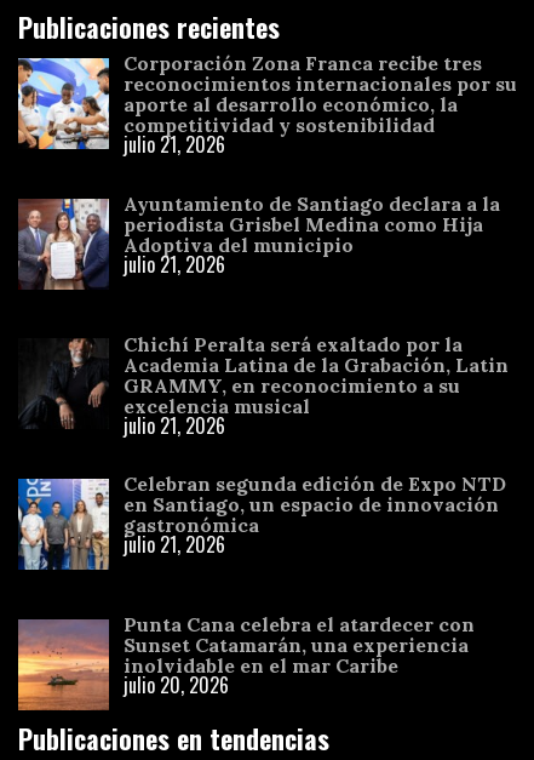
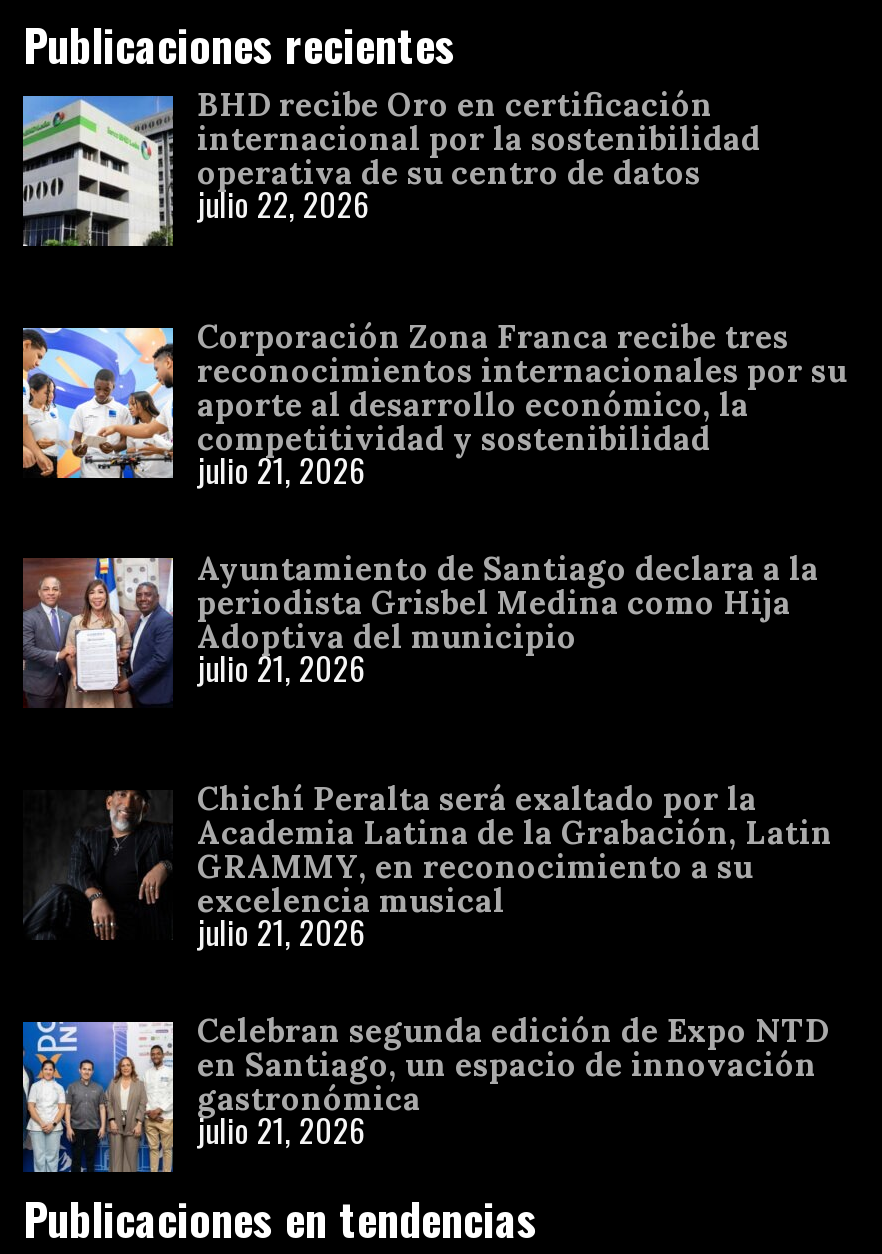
moved down: [image] | Corporación Zona Franca recibe tres | reconocimientos internacionales por su | ... | gastronómica | julio 21, 2026

+ [image]
+ BHD recibe Oro en certificación
+ internacional por la sostenibilidad
+ operativa de su centro de datos
+ julio 22, 2026

- [image]
- Punta Cana celebra el atardecer con
- Sunset Catamarán, una experiencia
- inolvidable en el mar Caribe
- julio 20, 2026
